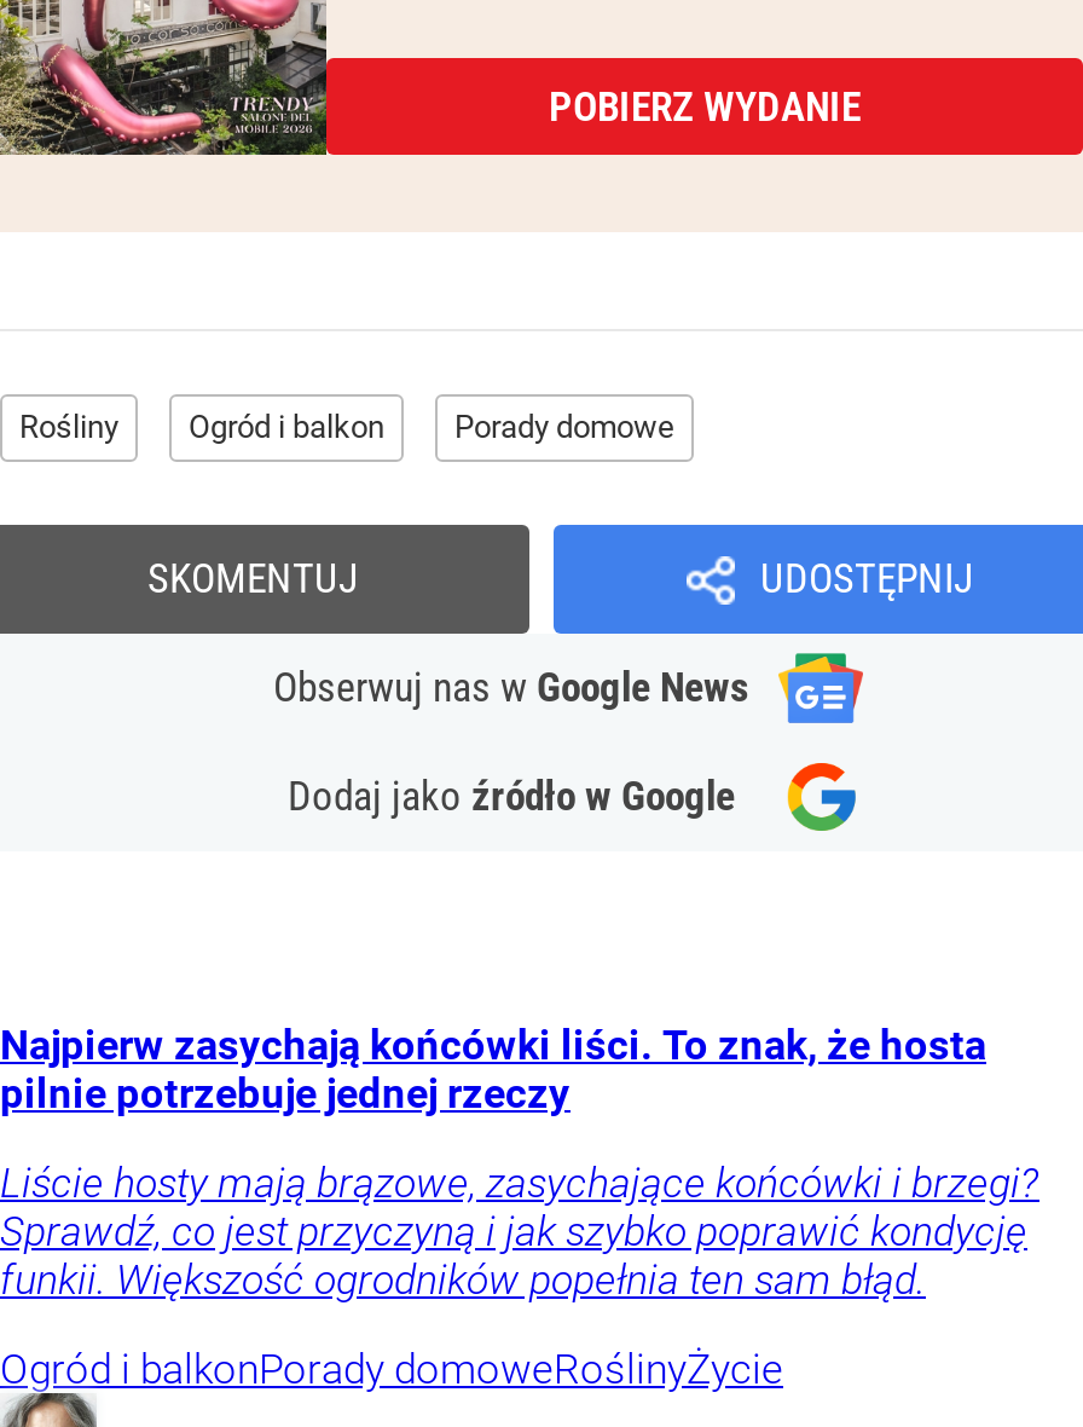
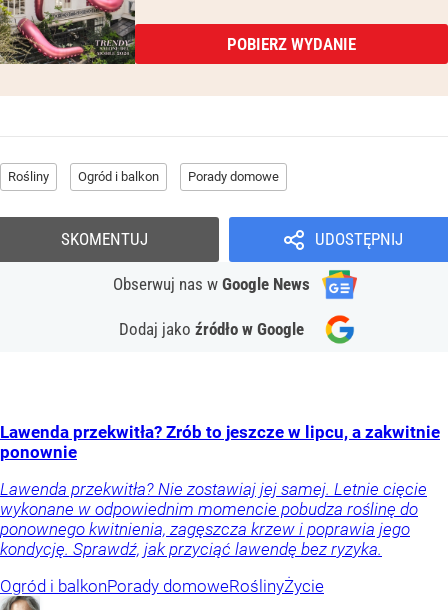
- Najpierw zasychają końcówki liści. To znak, że hosta
- pilnie potrzebuje jednej rzeczy
+ Lawenda przekwitła? Zrób to jeszcze w lipcu, a zakwitnie
+ ponownie

- Liście hosty mają brązowe, zasychające końcówki i brzegi?
- Sprawdź, co jest przyczyną i jak szybko poprawić kondycję
- funkii. Większość ogrodników popełnia ten sam błąd.
+ Lawenda przekwitła? Nie zostawiaj jej samej. Letnie cięcie
+ wykonane w odpowiednim momencie pobudza roślinę do
+ ponownego kwitnienia, zagęszcza krzew i poprawia jego
+ kondycję. Sprawdź, jak przyciąć lawendę bez ryzyka.
